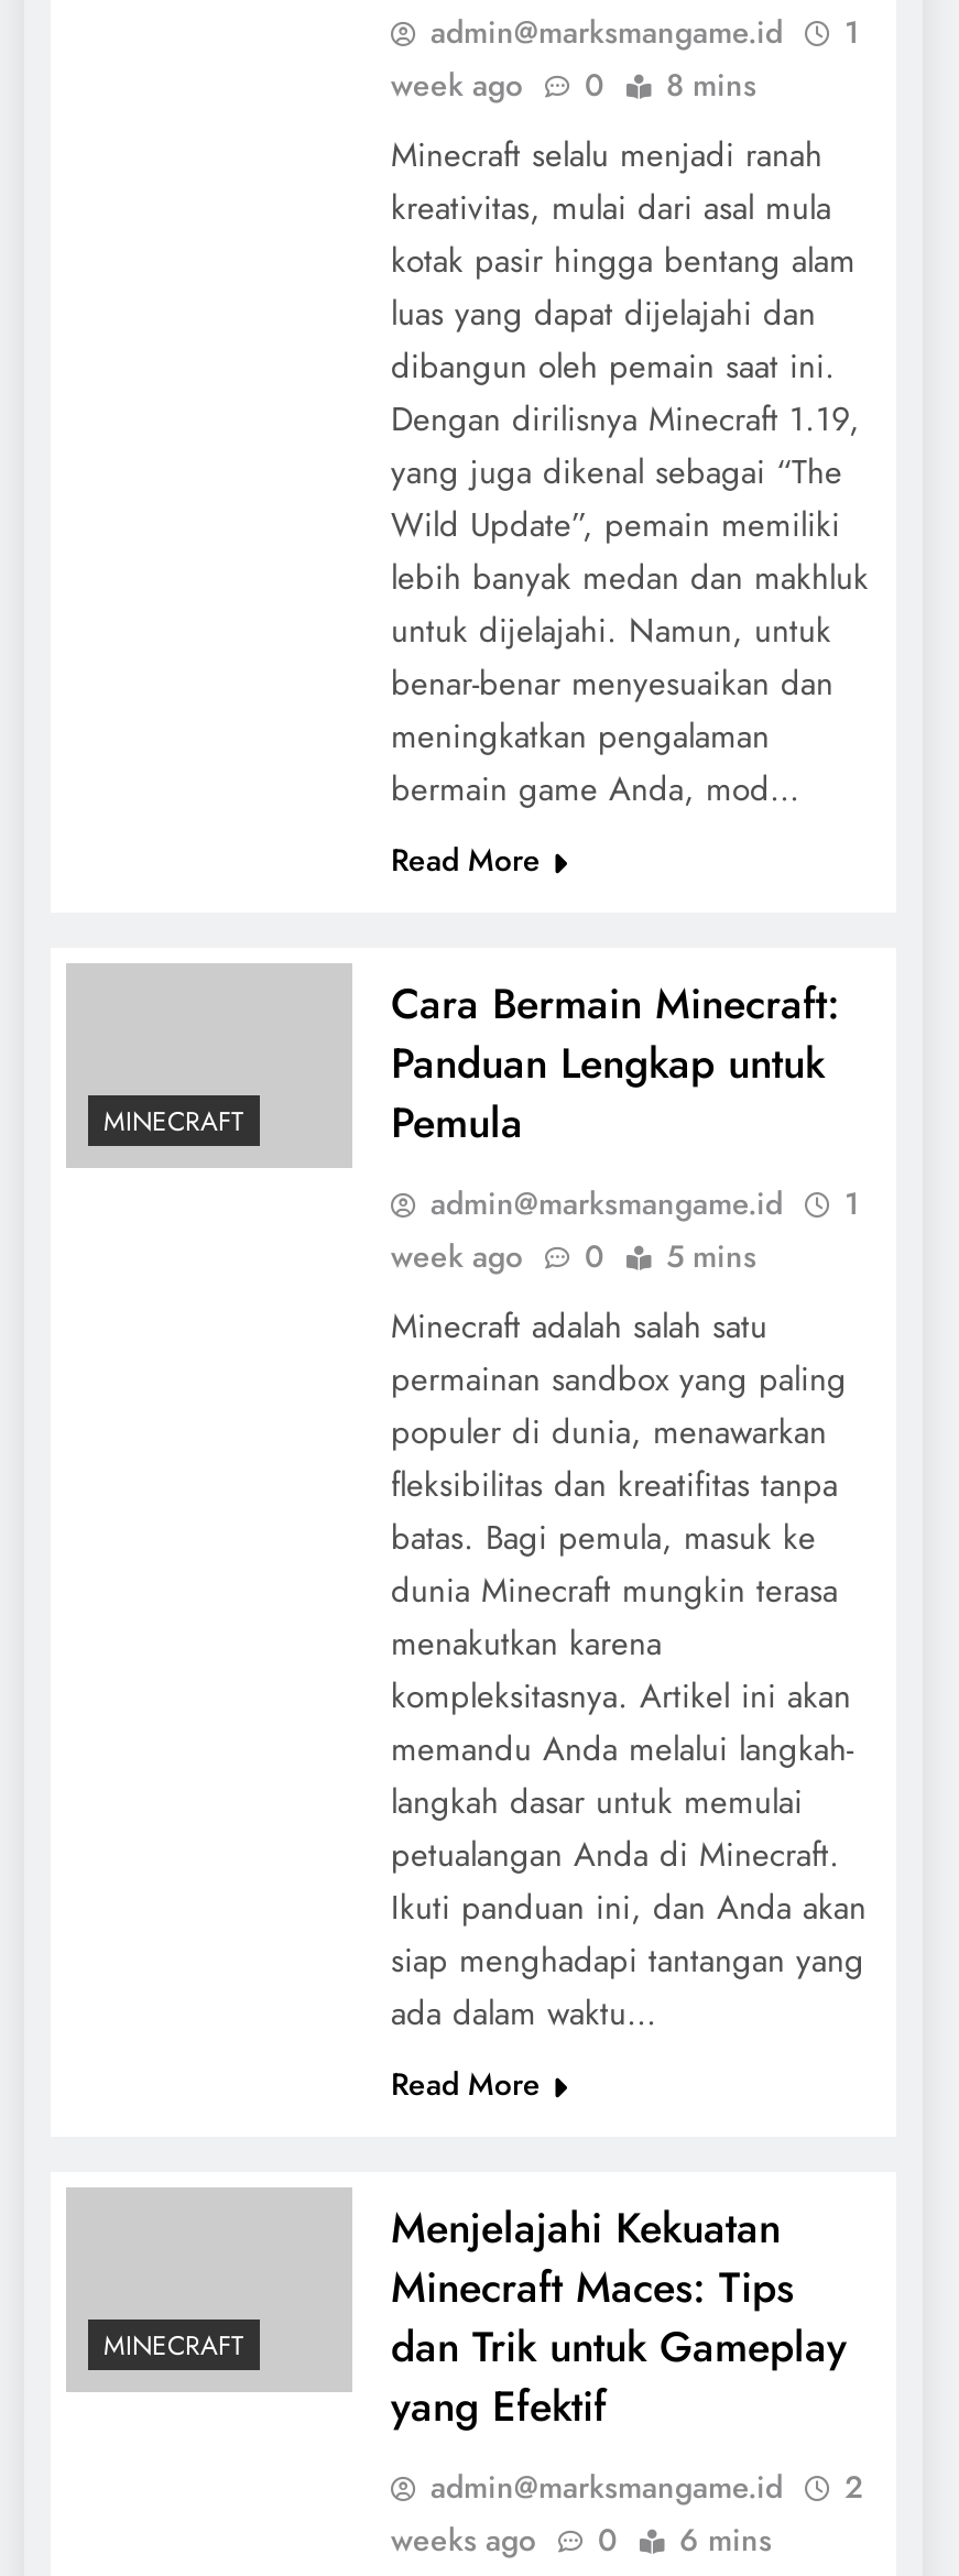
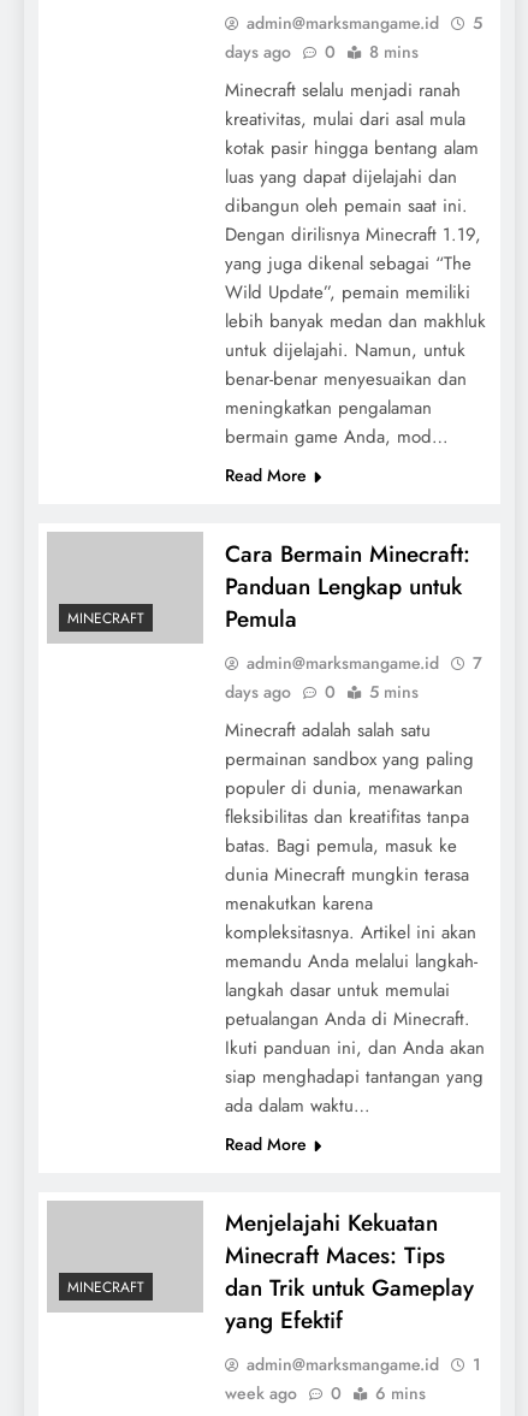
- admin@marksmangame.id 1
+ admin@marksmangame.id 5

- week ago
+ days ago

- admin@marksmangame.id 1
+ admin@marksmangame.id 7

- week ago
+ days ago

- admin@marksmangame.id 2
+ admin@marksmangame.id 1

- weeks ago
+ week ago
